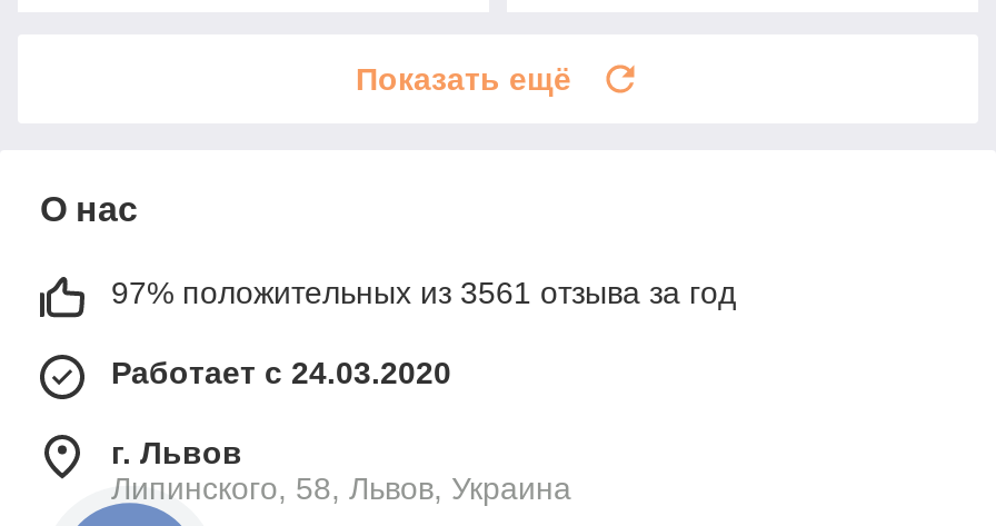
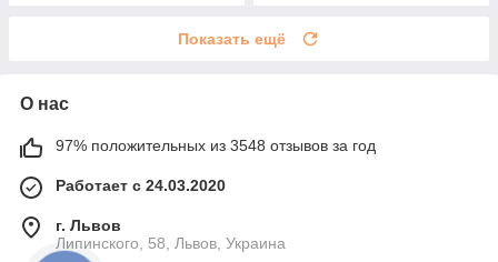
- 97% положительных из 3561 отзыва за год
+ 97% положительных из 3548 отзывов за год
